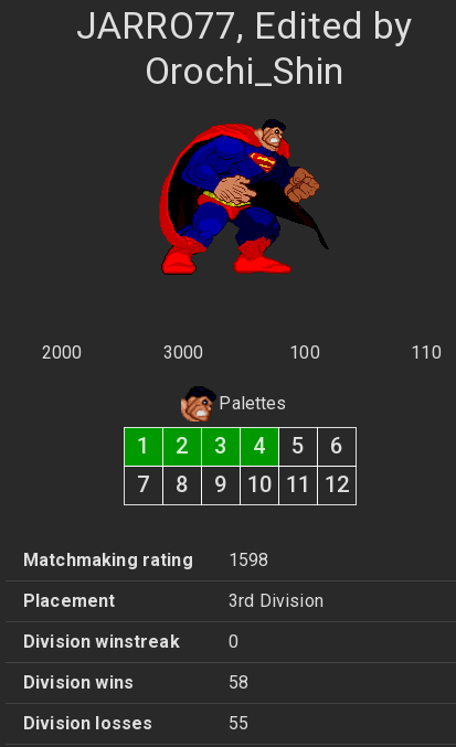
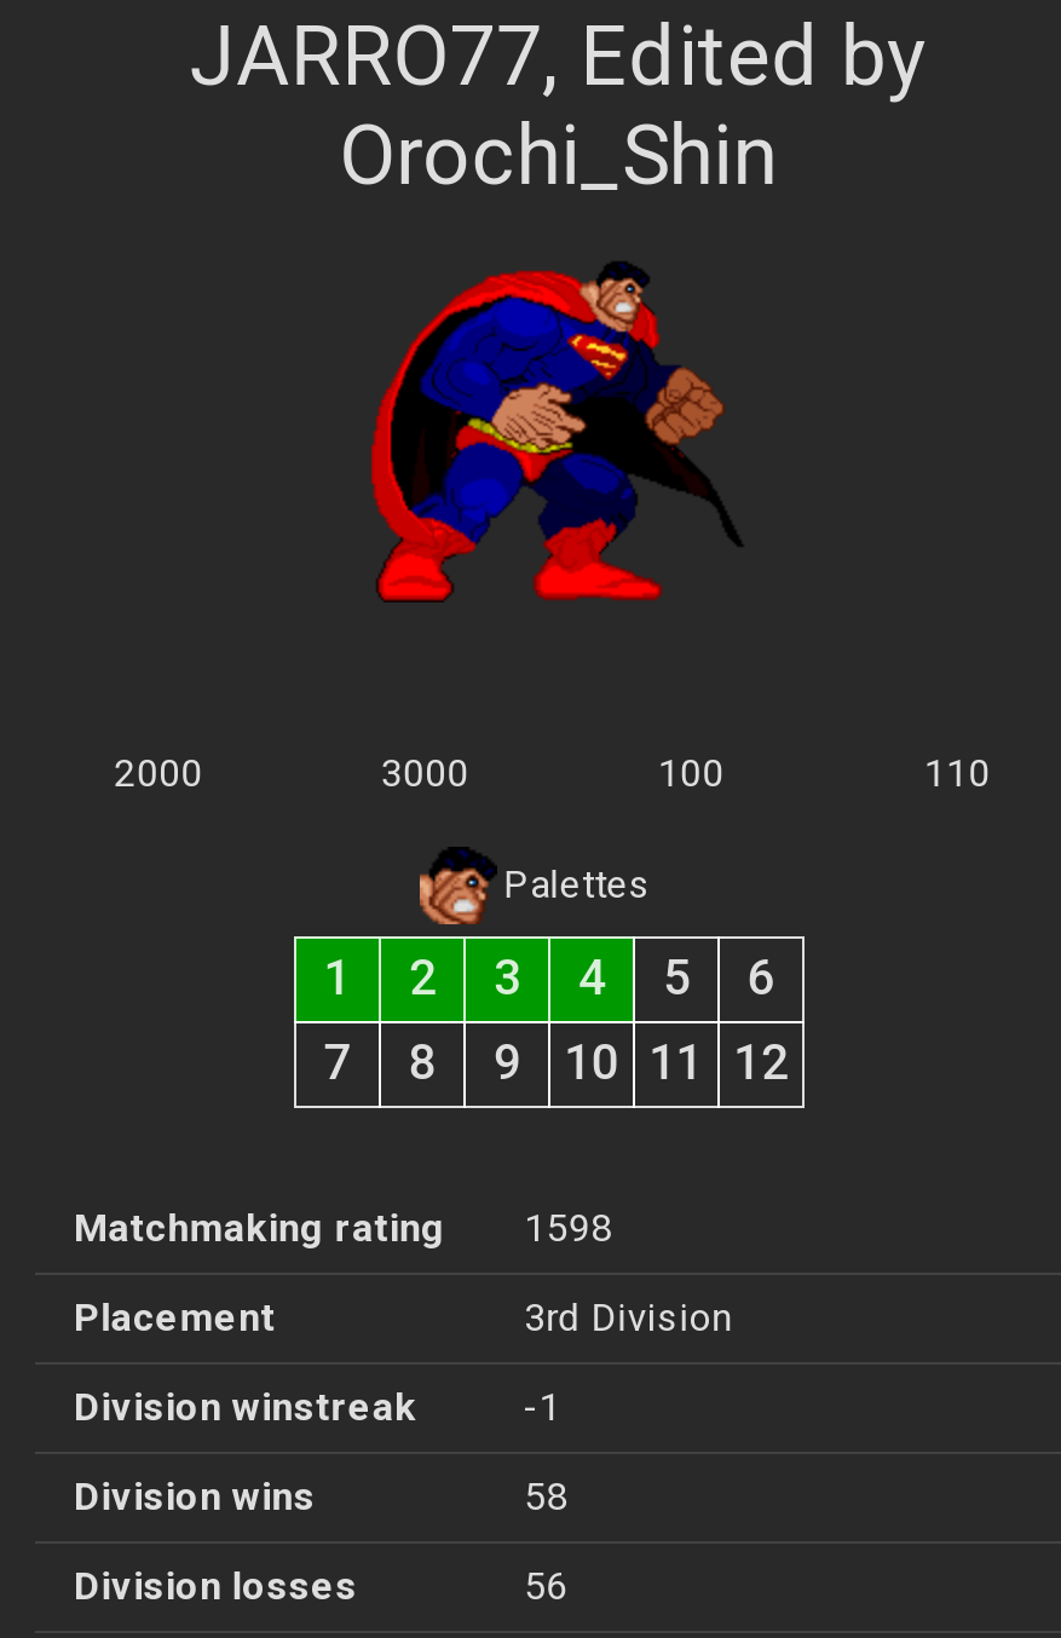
- 0
+ -1

- 55
+ 56
